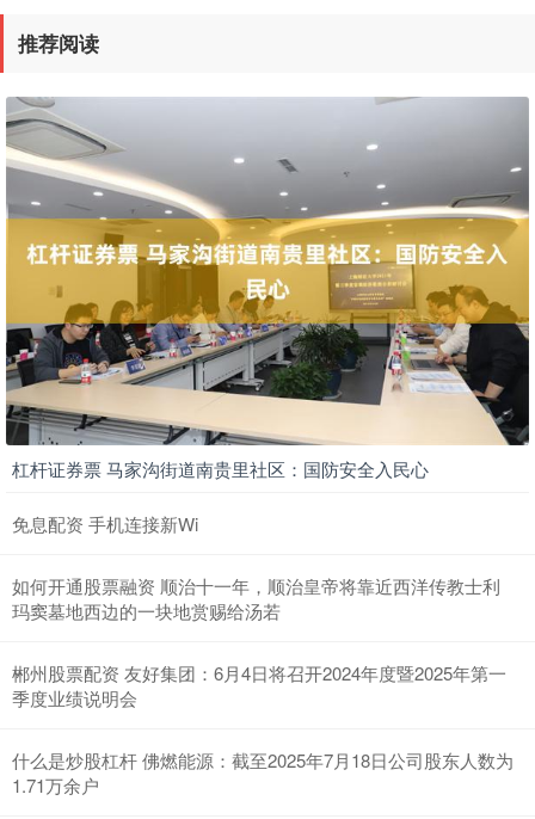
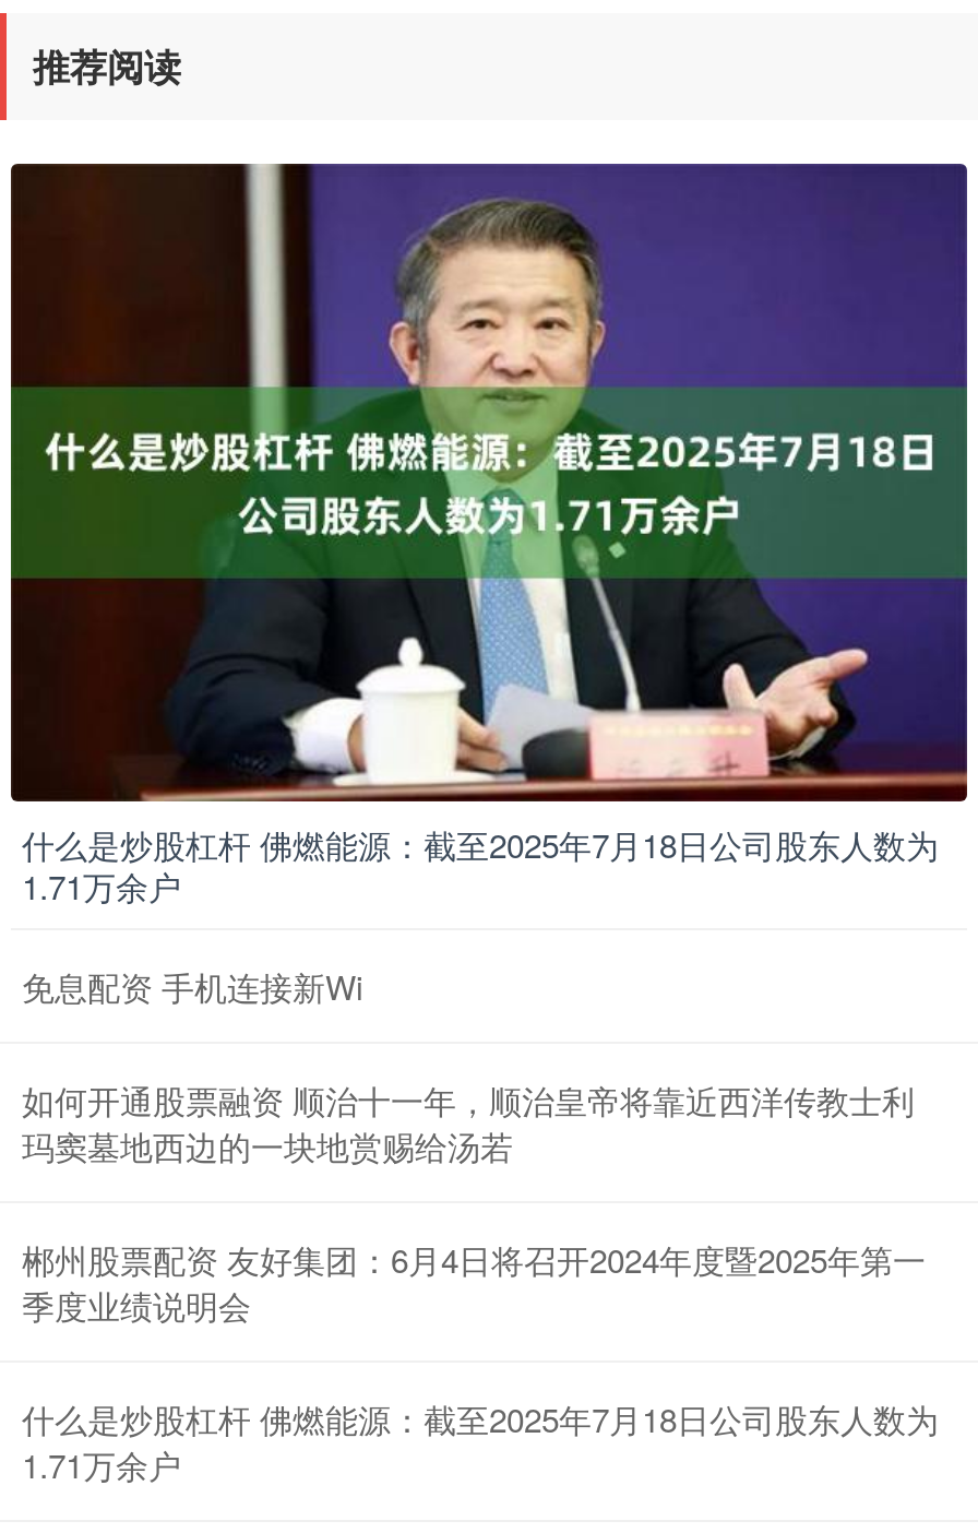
- [image]
- 杠杆证券票 马家沟街道南贵里社区：国防安全入民心
+ [image]
+ 什么是炒股杠杆 佛燃能源：截至2025年7月18日公司股东人数为
+ 1.71万余户
